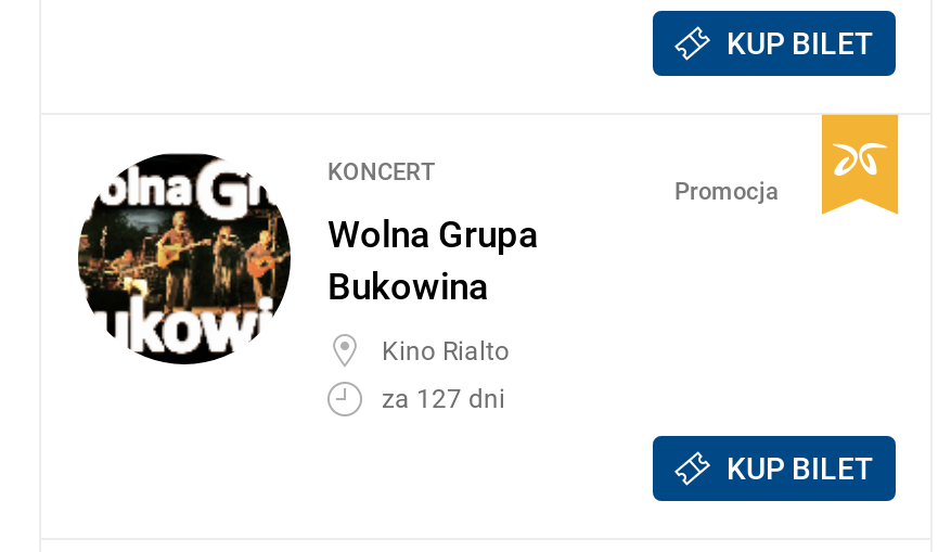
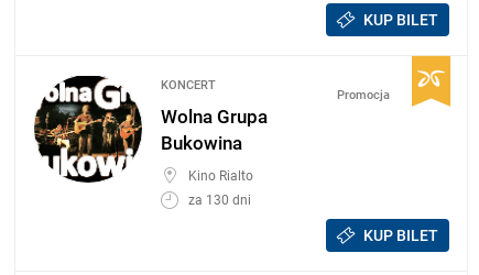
- za 127 dni
+ za 130 dni
